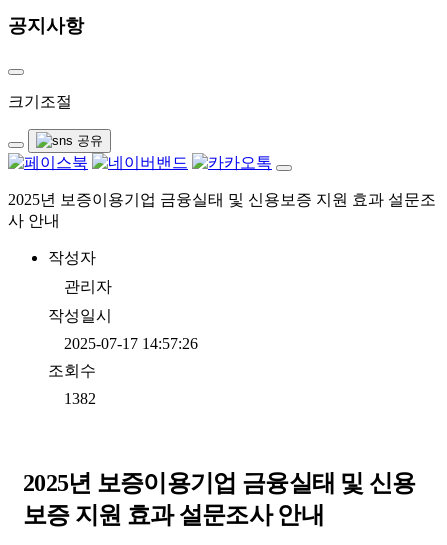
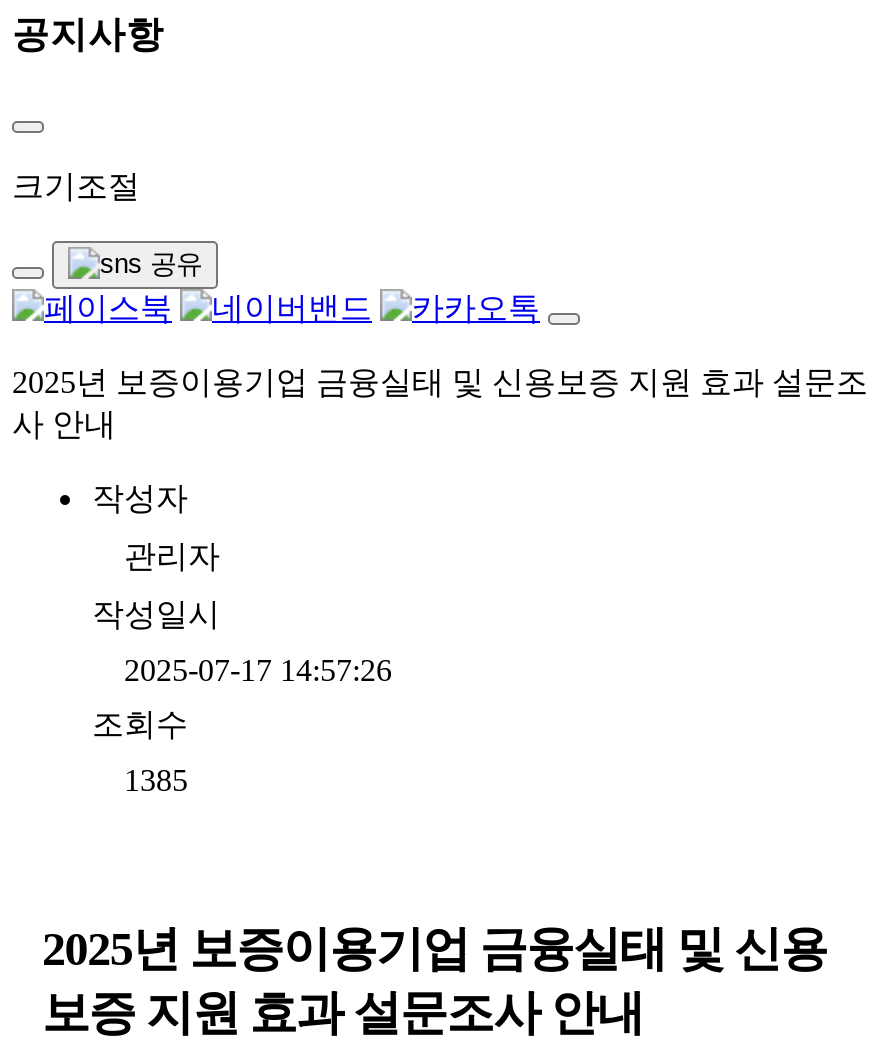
- 1382
+ 1385
